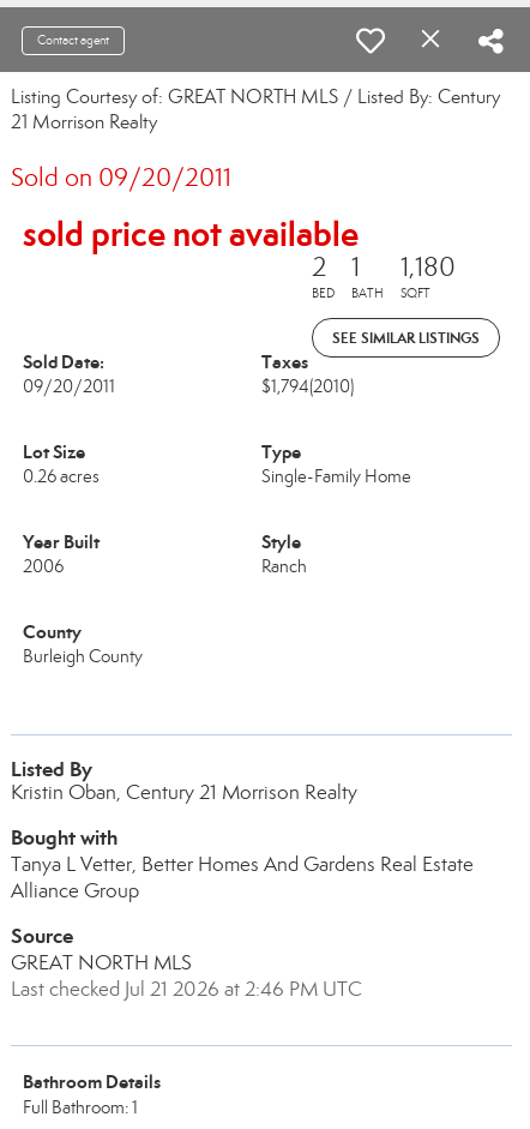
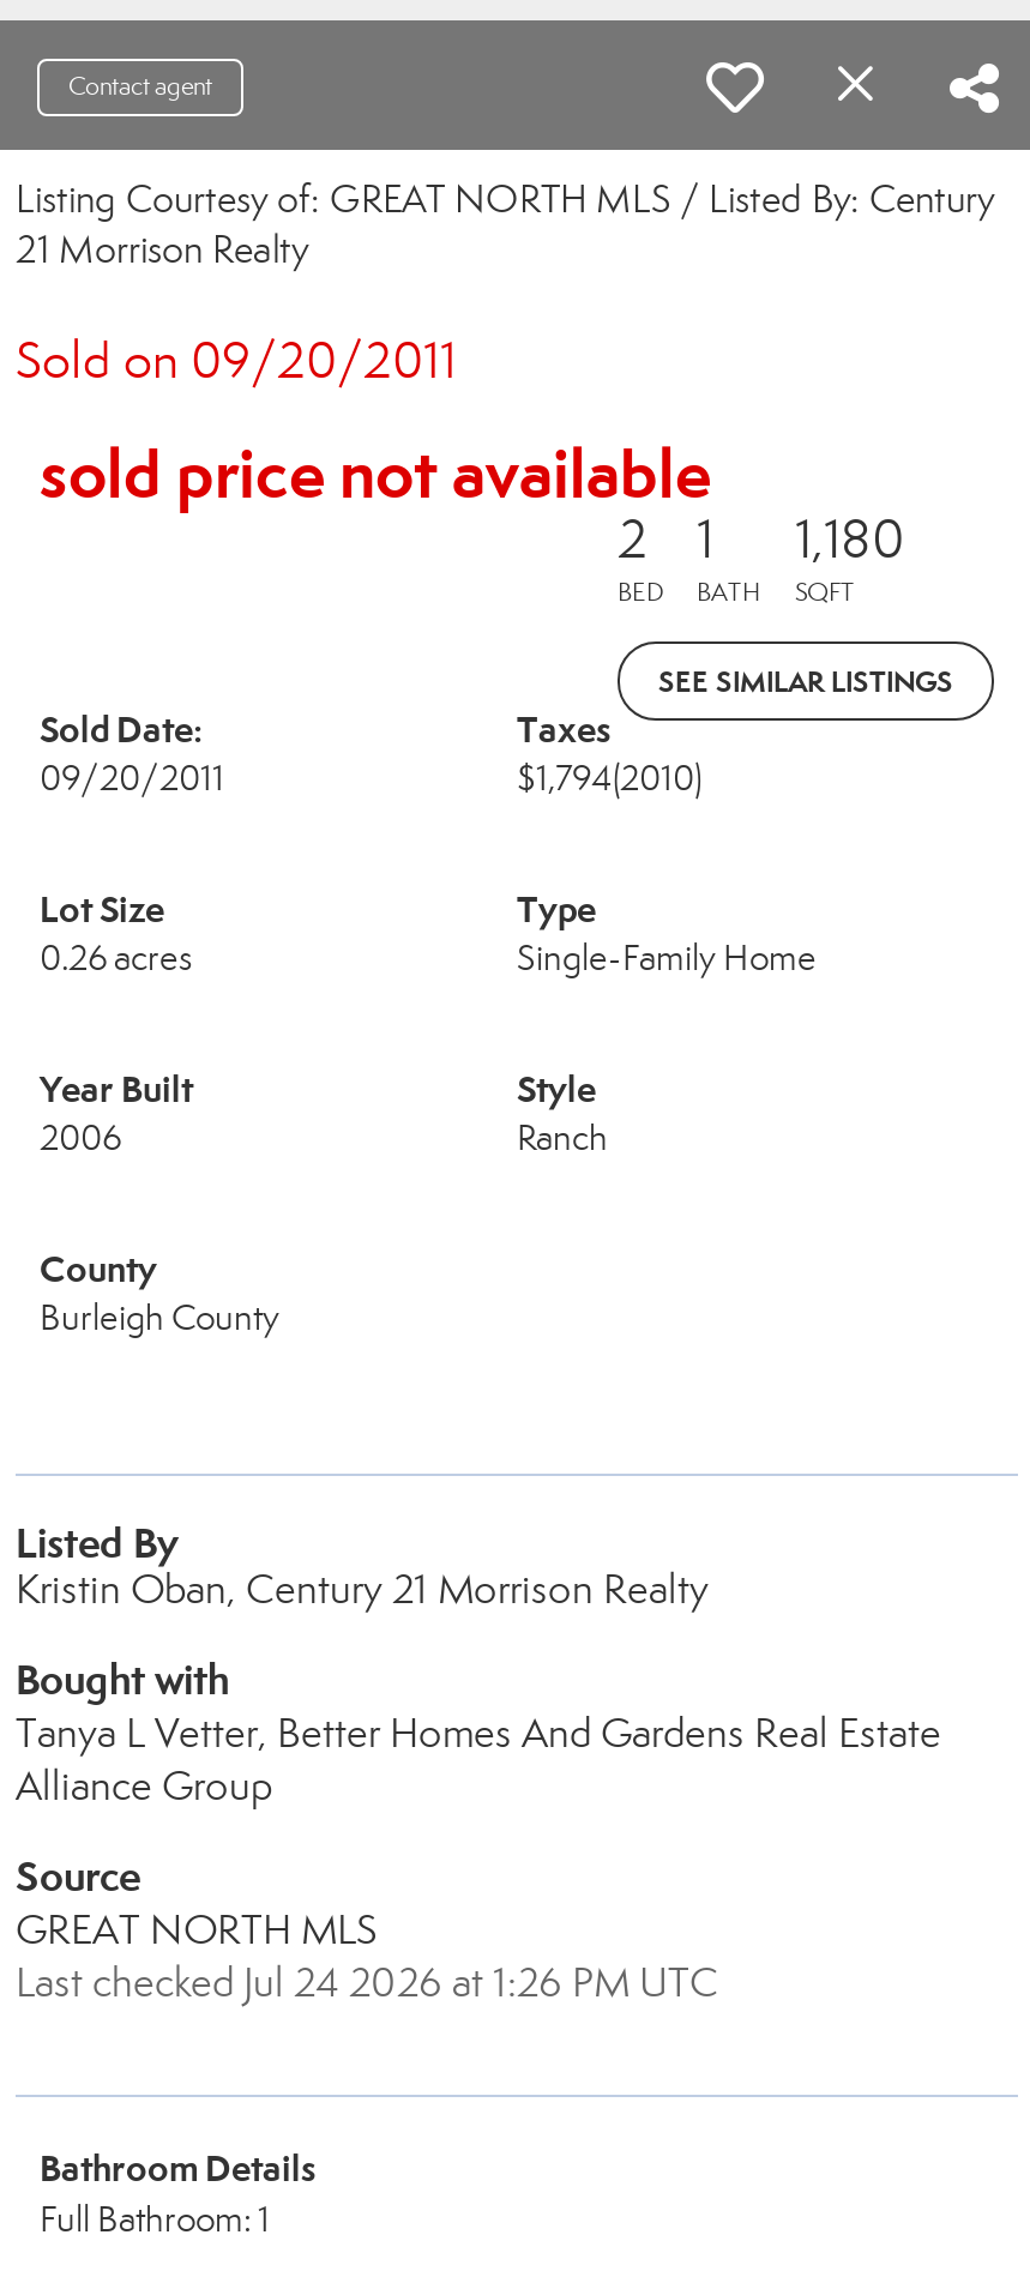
- Last checked Jul 21 2026 at 2:46 PM UTC
+ Last checked Jul 24 2026 at 1:26 PM UTC
